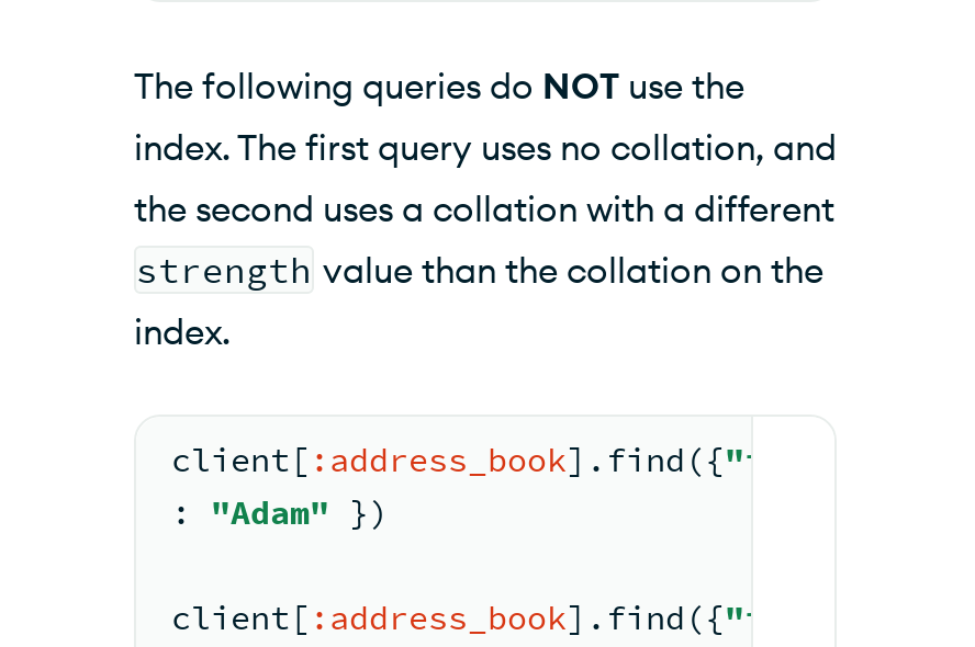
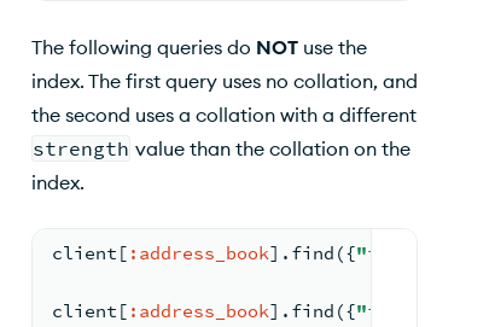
- : "Adam"})
